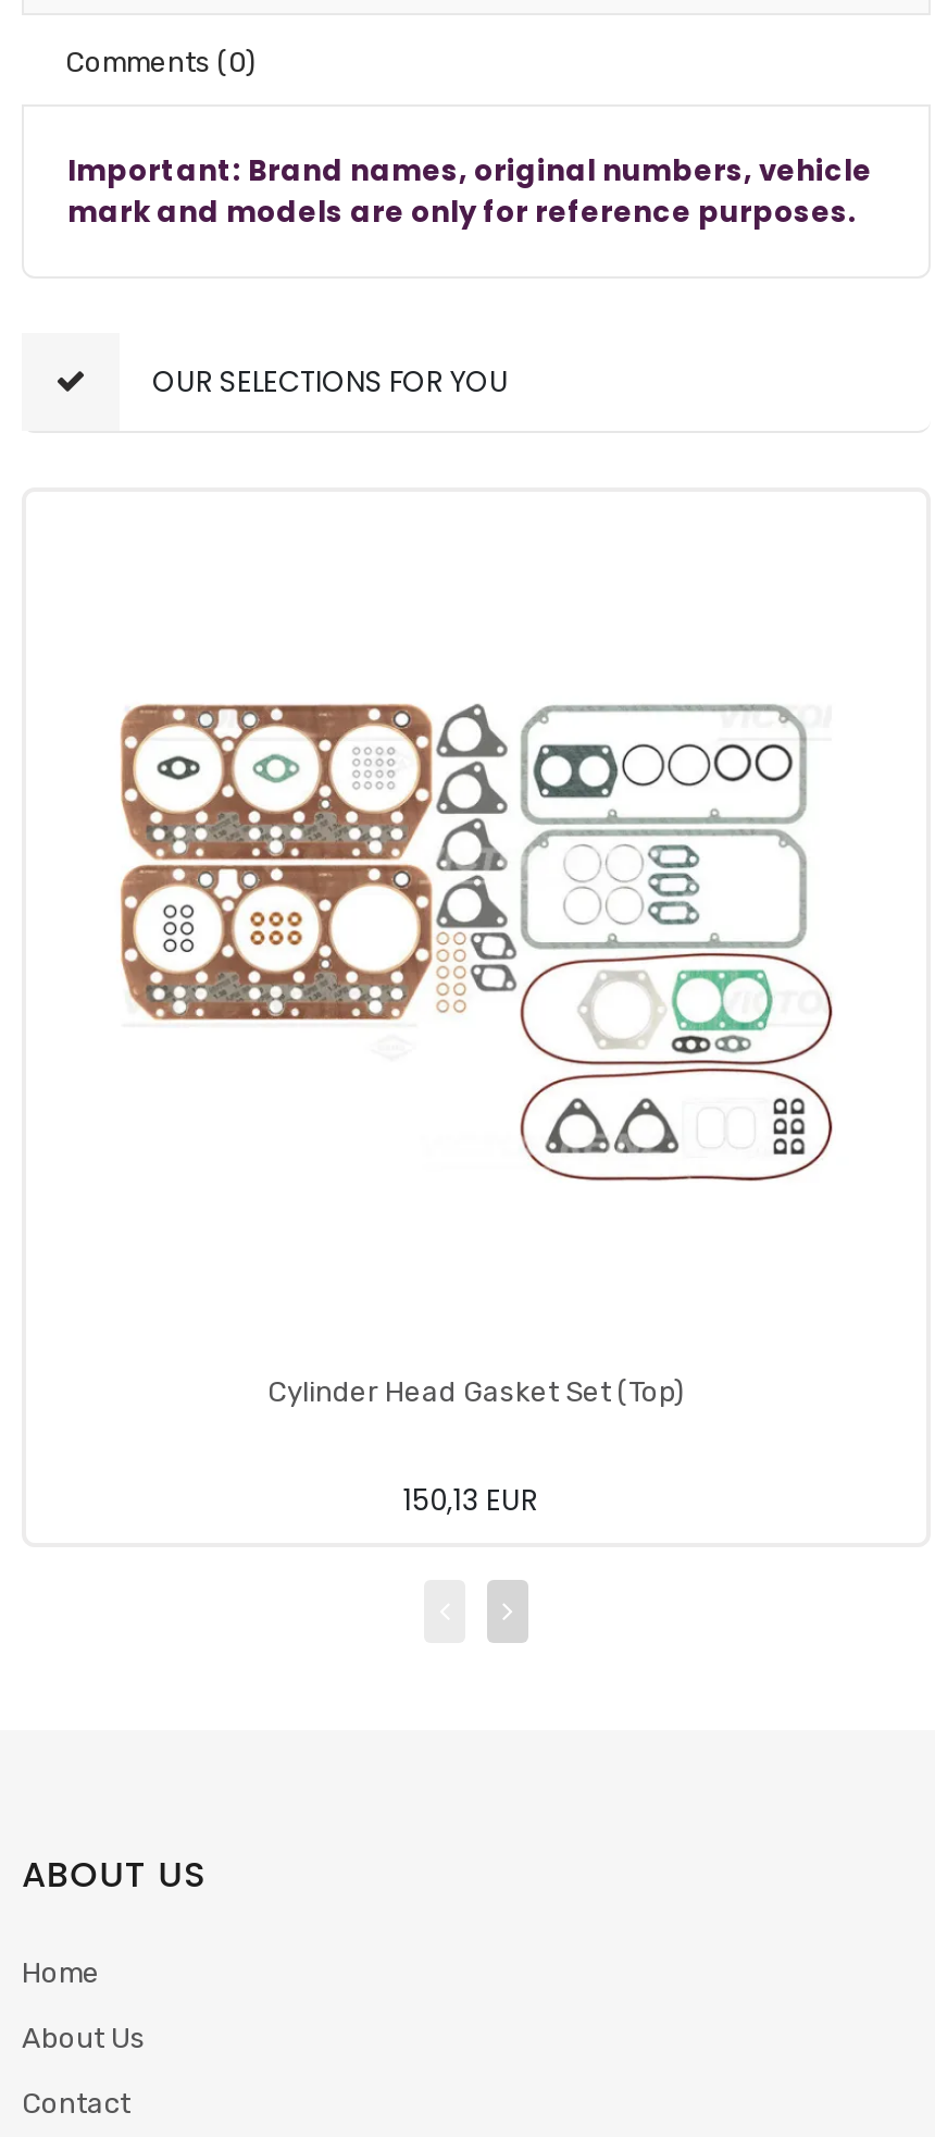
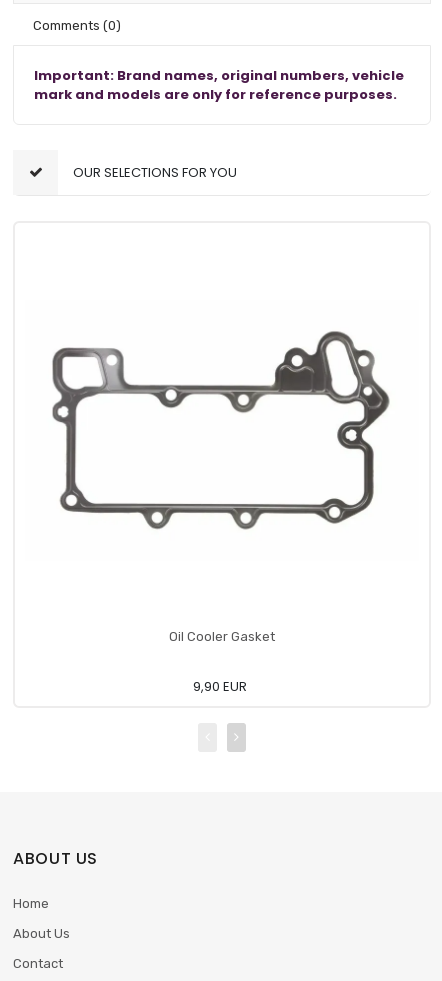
- [image]
+ [image]

- Cylinder Head Gasket Set (Top)
+ Oil Cooler Gasket

- 150,13 EUR
+ 9,90 EUR
